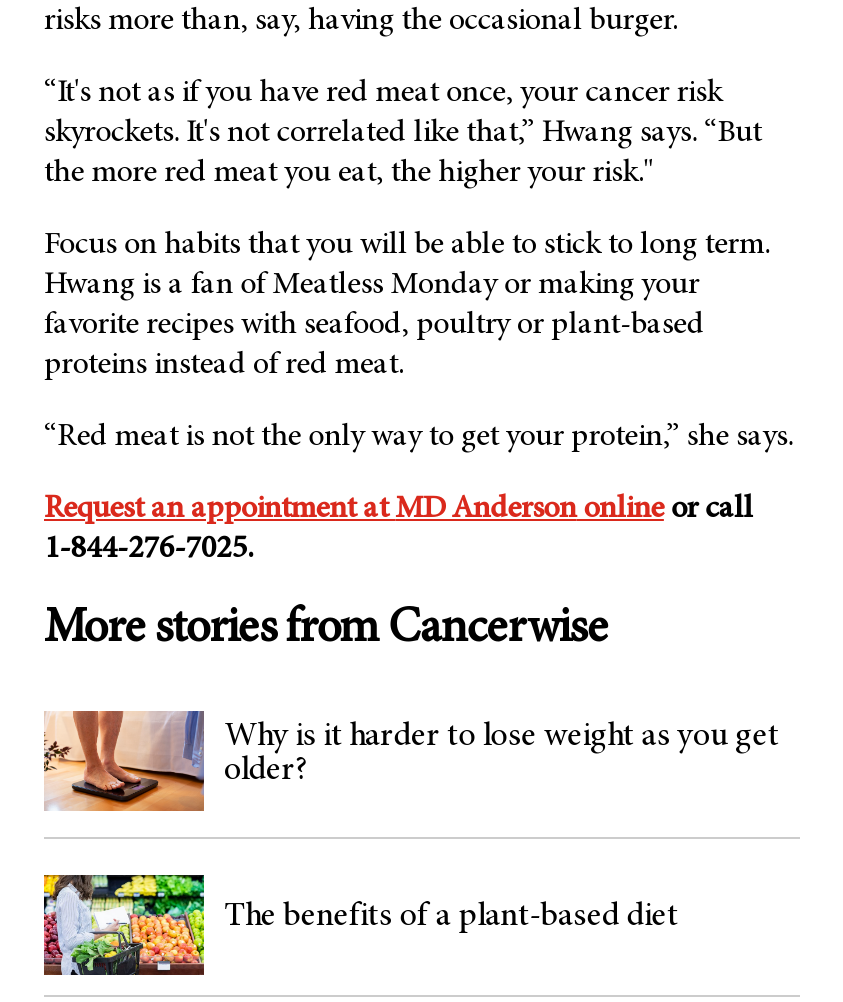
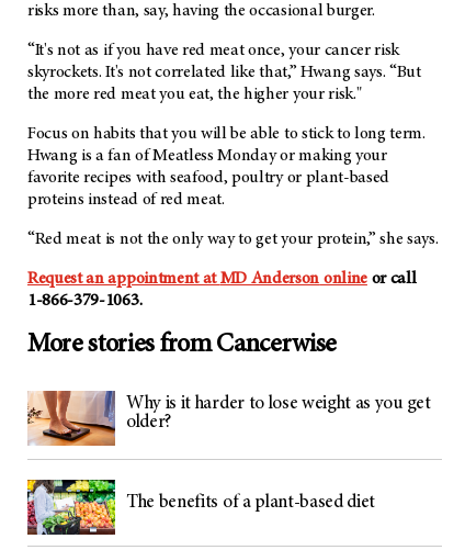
- 1-844-276-7025.
+ 1-866-379-1063.
